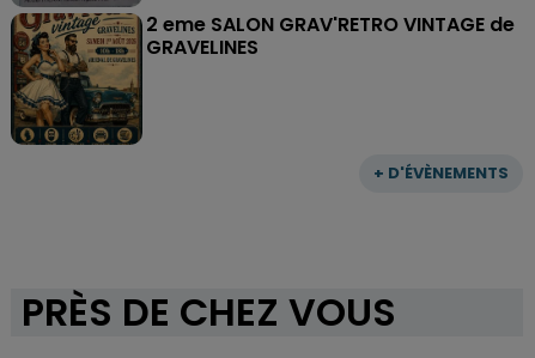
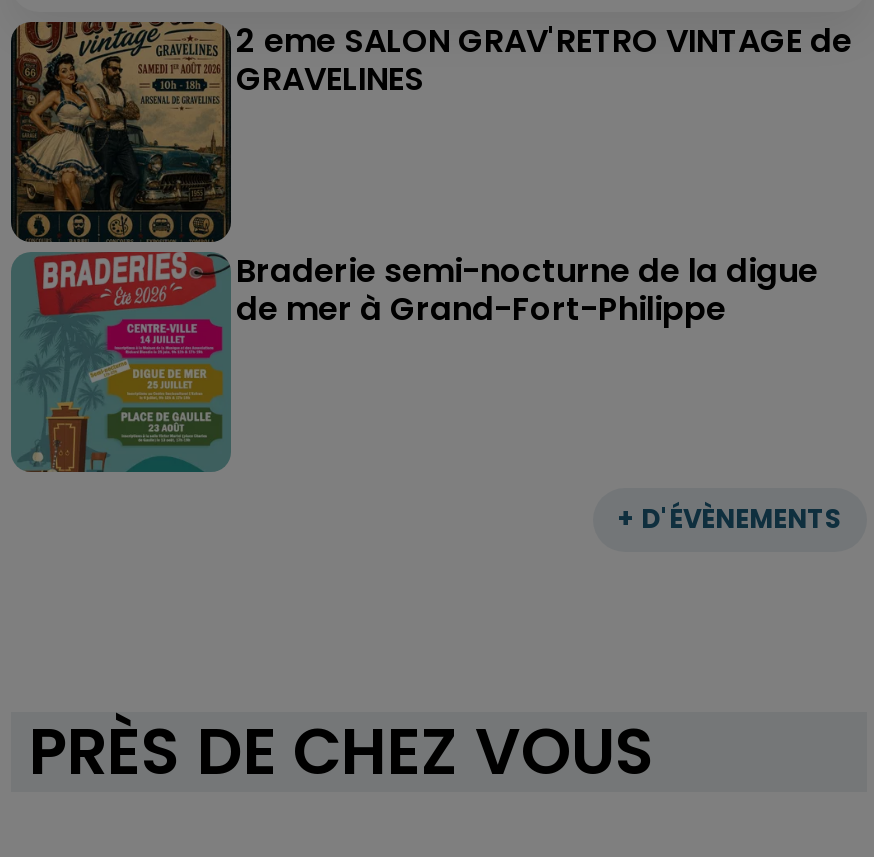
+ [image]
+ Braderie semi-nocturne de la digue
+ de mer à Grand-Fort-Philippe
